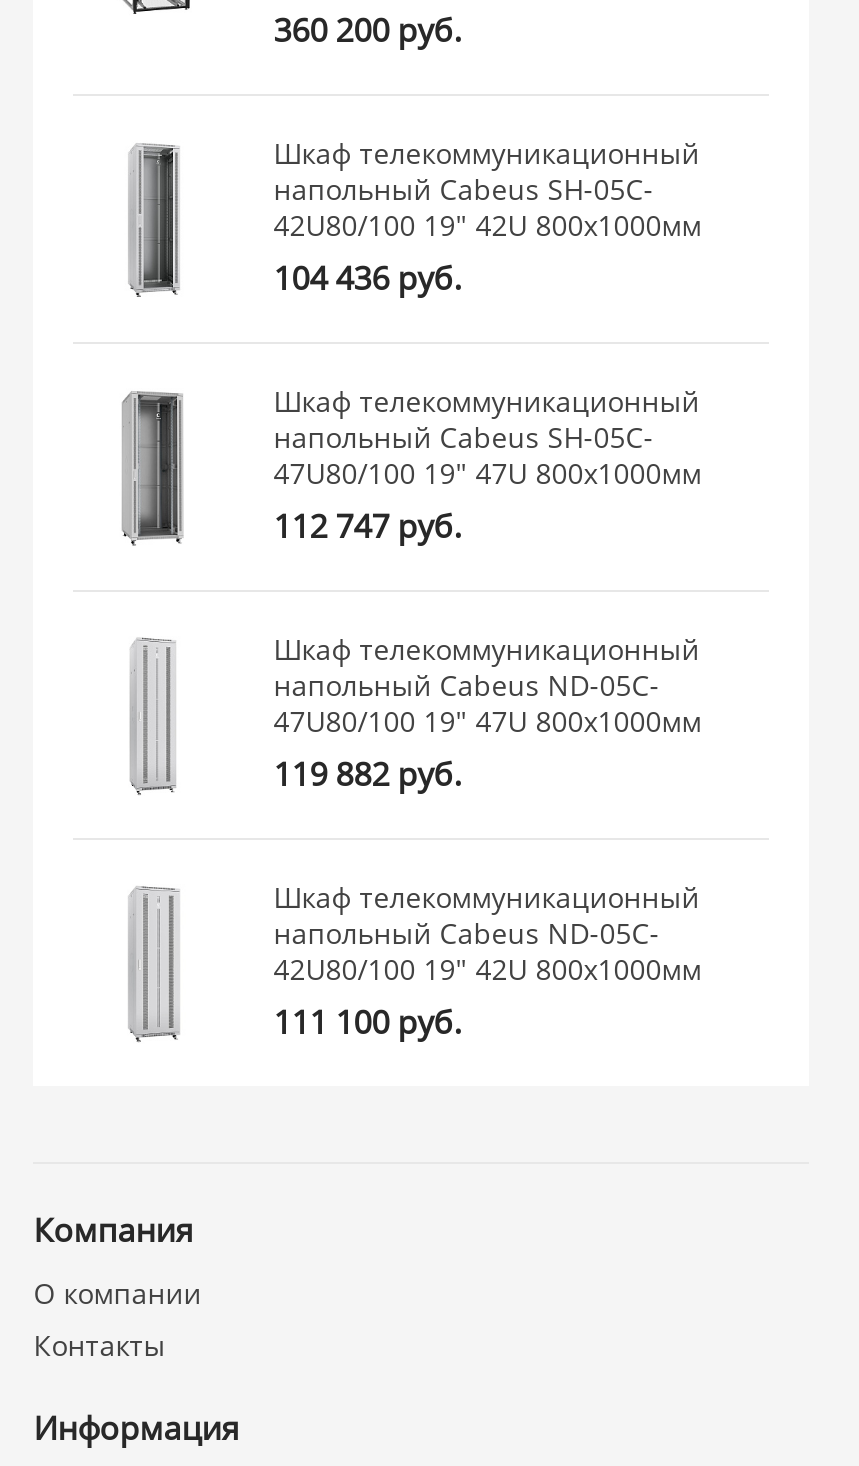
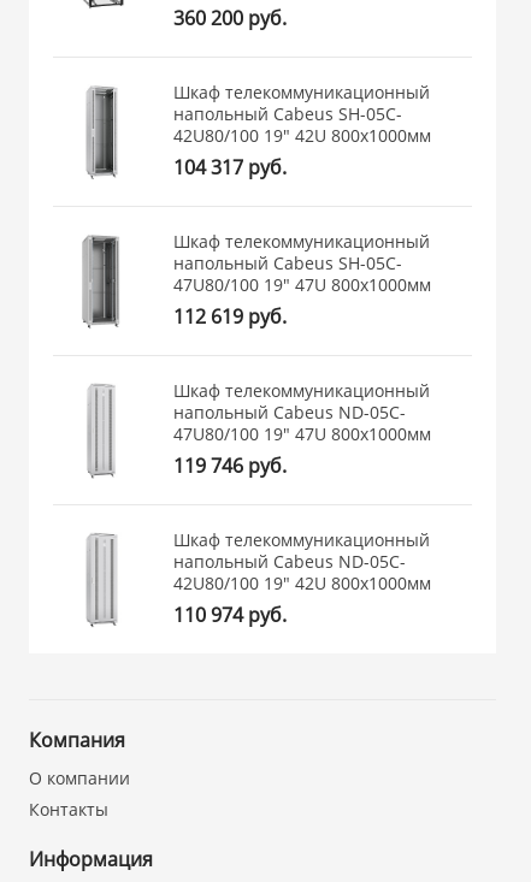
- 104 436 руб.
+ 104 317 руб.

- 112 747 руб.
+ 112 619 руб.

- 119 882 руб.
+ 119 746 руб.

- 111 100 руб.
+ 110 974 руб.
